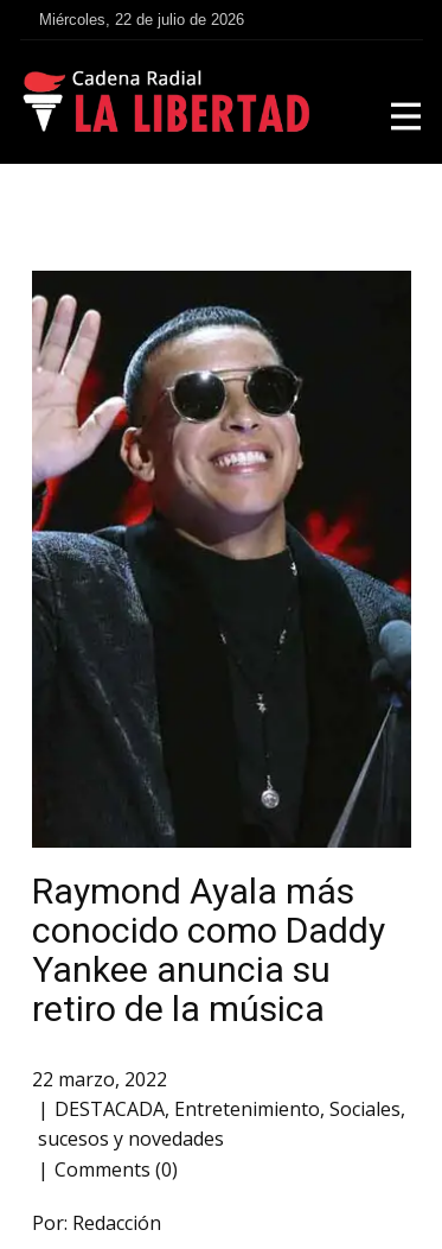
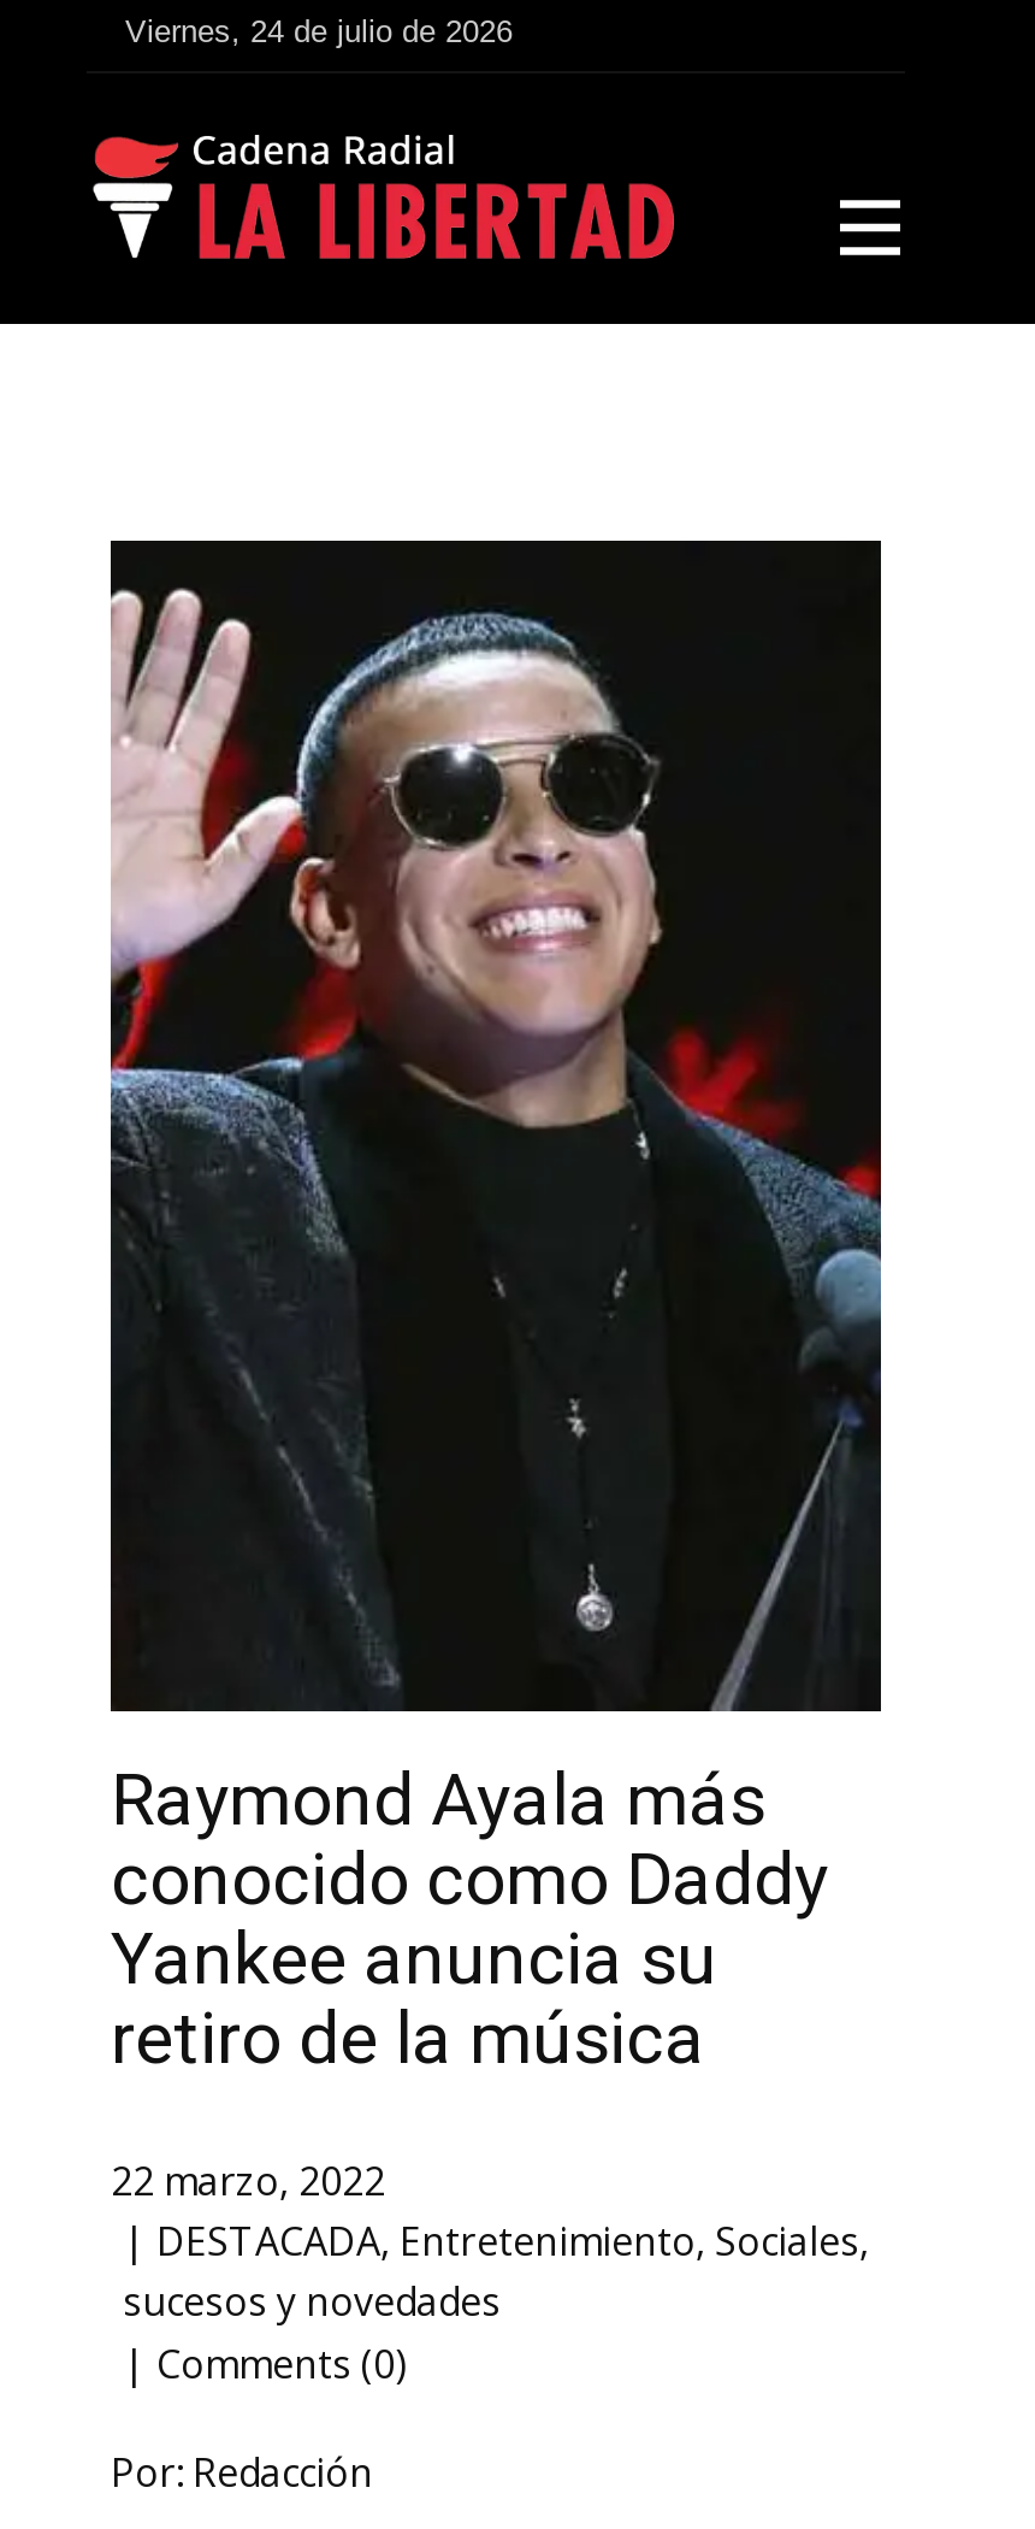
- Miércoles, 22 de julio de 2026
+ Viernes, 24 de julio de 2026
